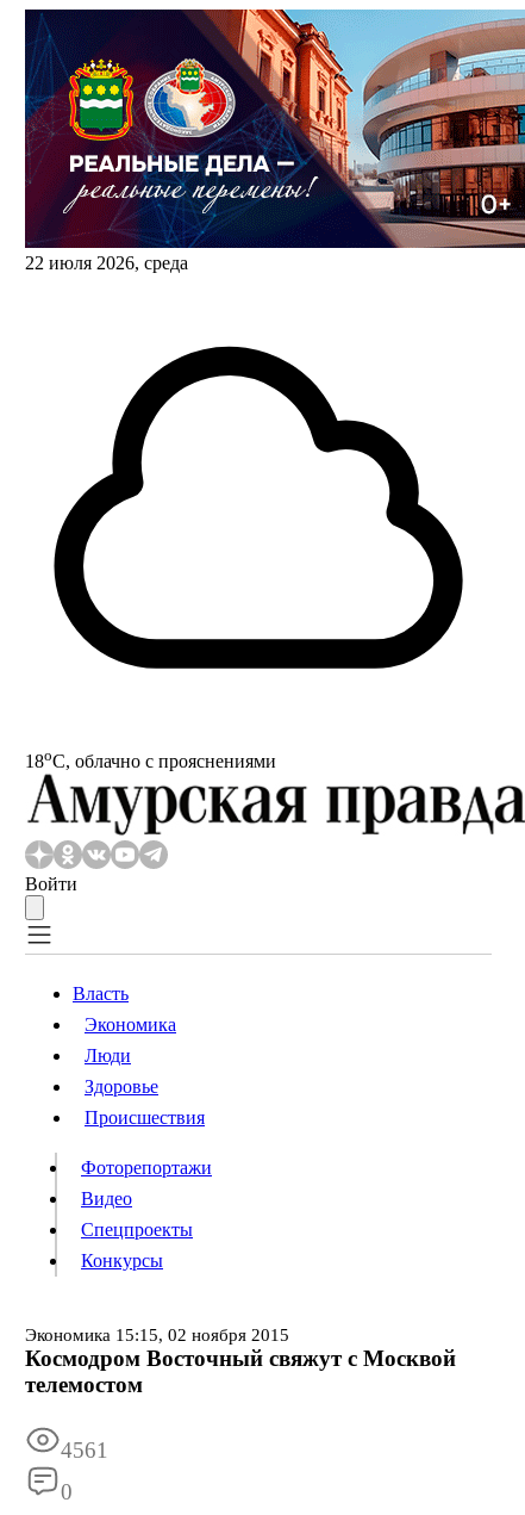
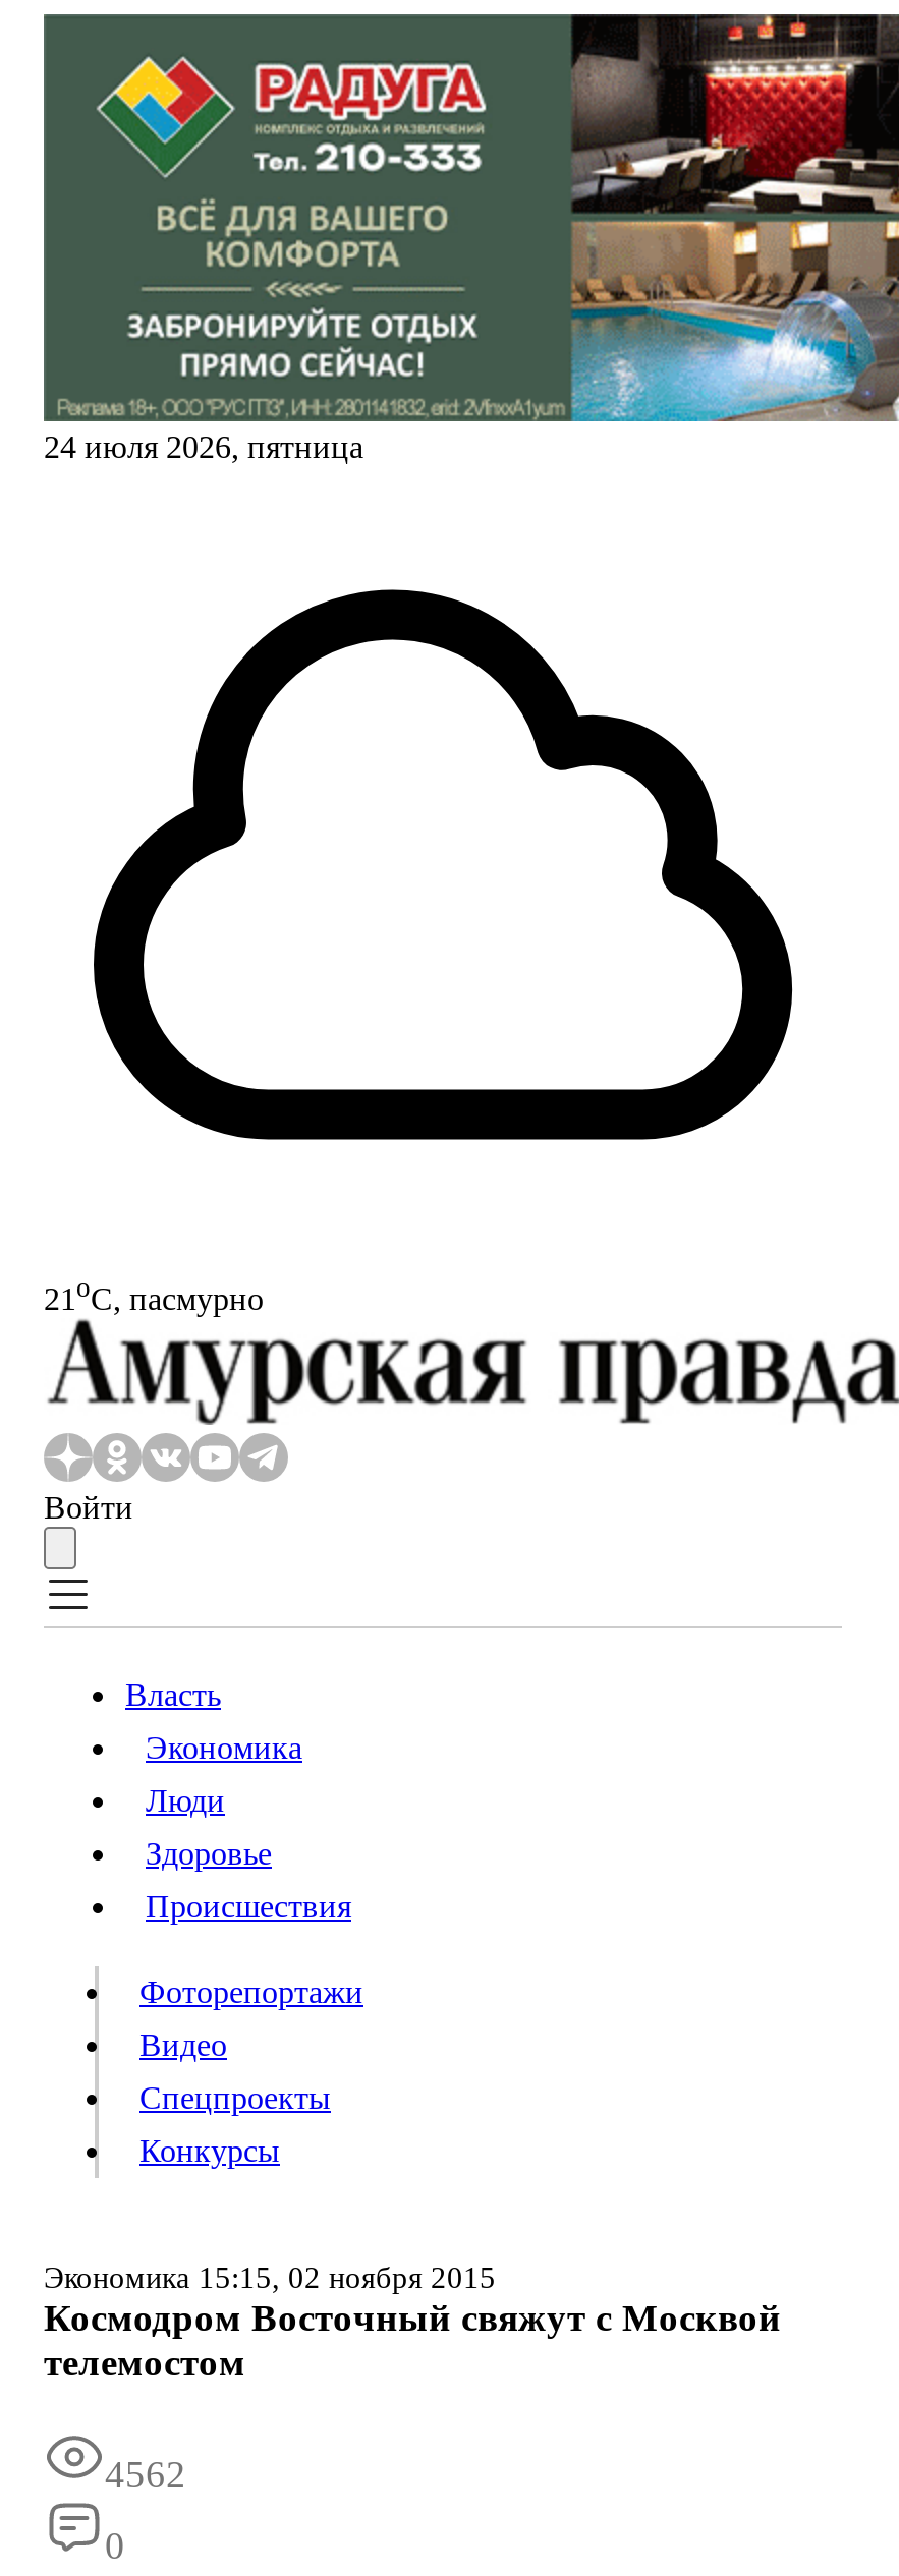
- [image]
- 22 июля 2026, среда
+ [image]
+ 24 июля 2026, пятница

- 18oС, облачно с прояснениями
+ 21oС, пасмурно

- 4561
+ 4562
